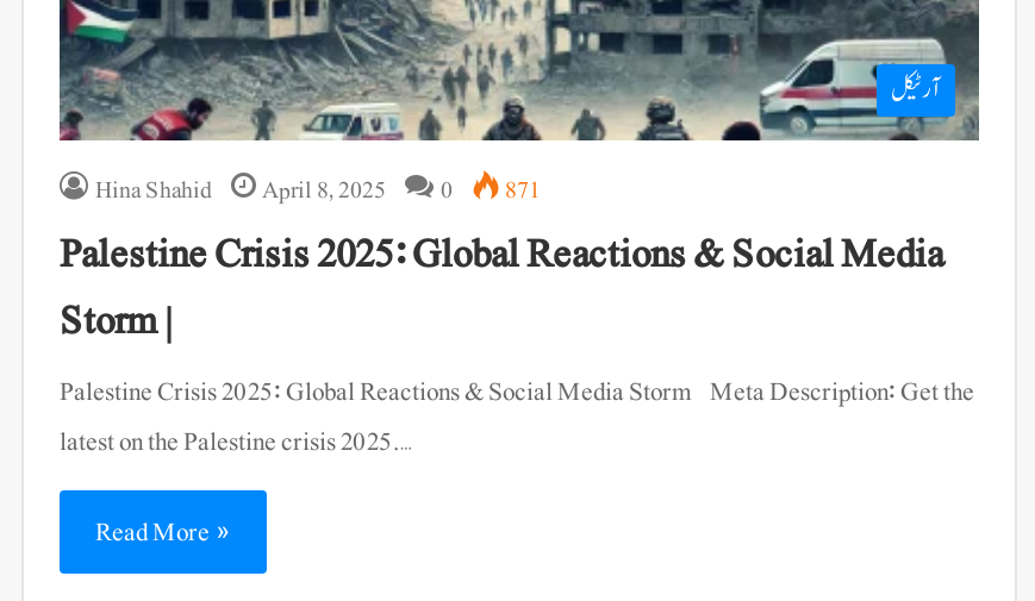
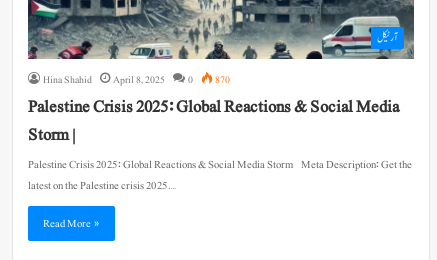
- Hina Shahid April 8, 2025 0 871
+ Hina Shahid April 8, 2025 0 870
